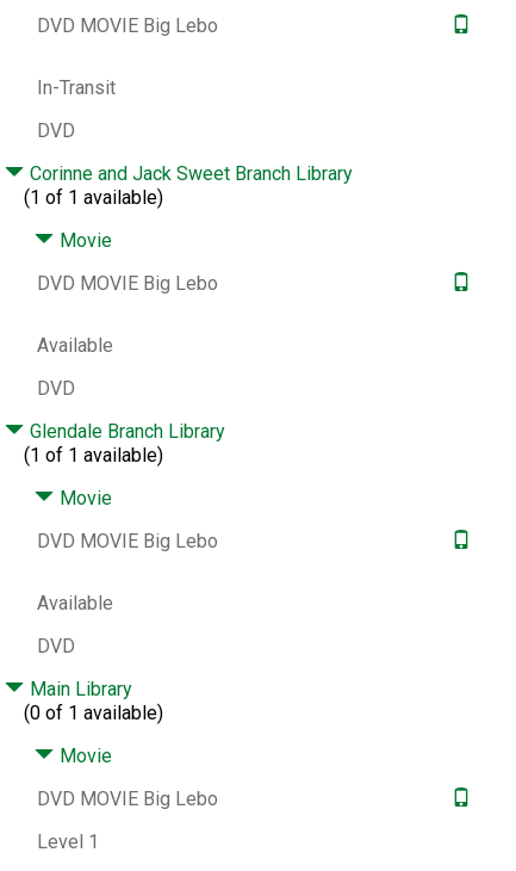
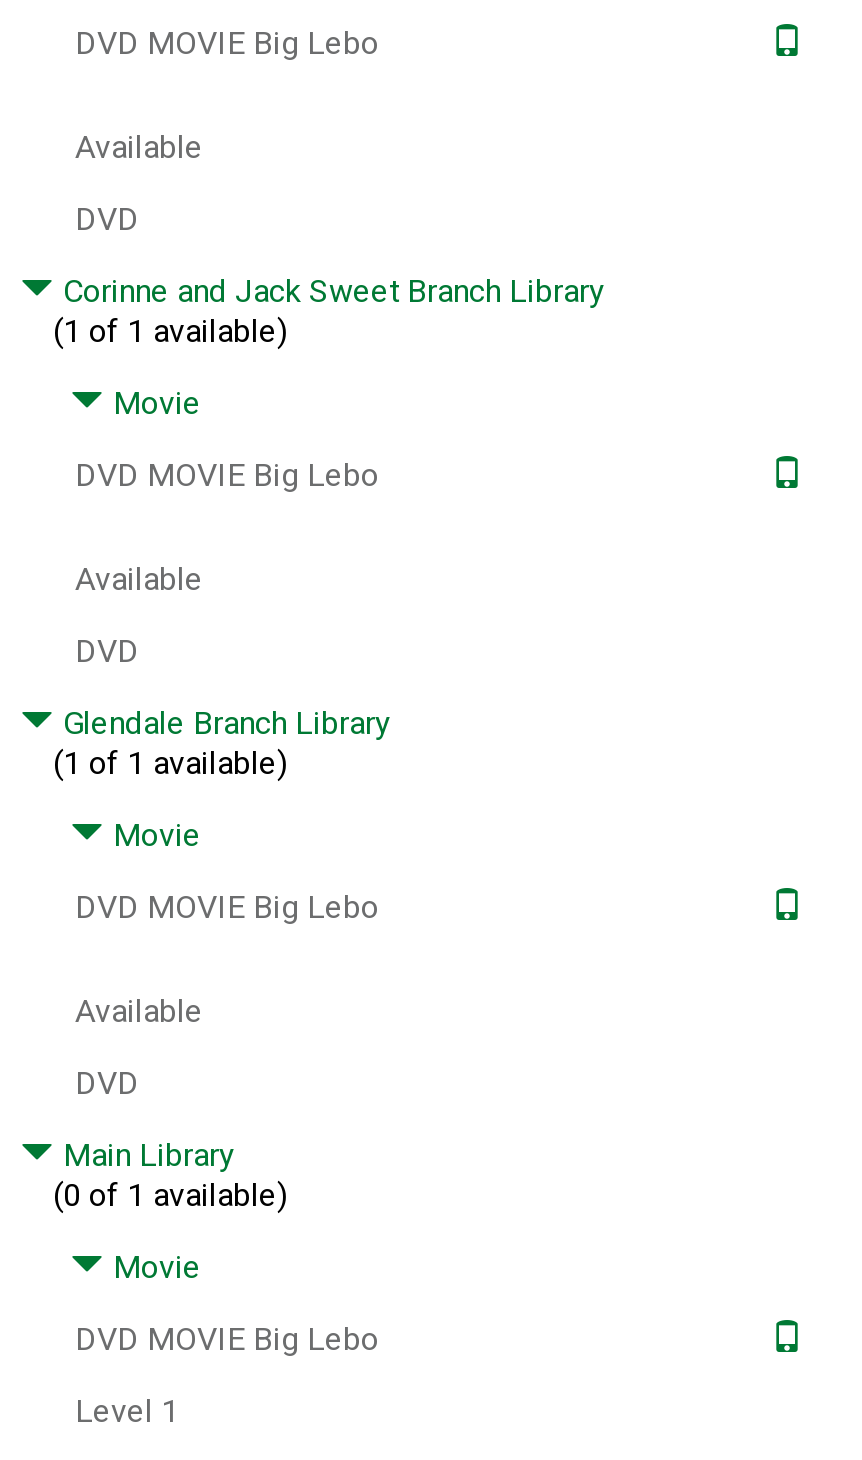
- In-Transit
+ Available
